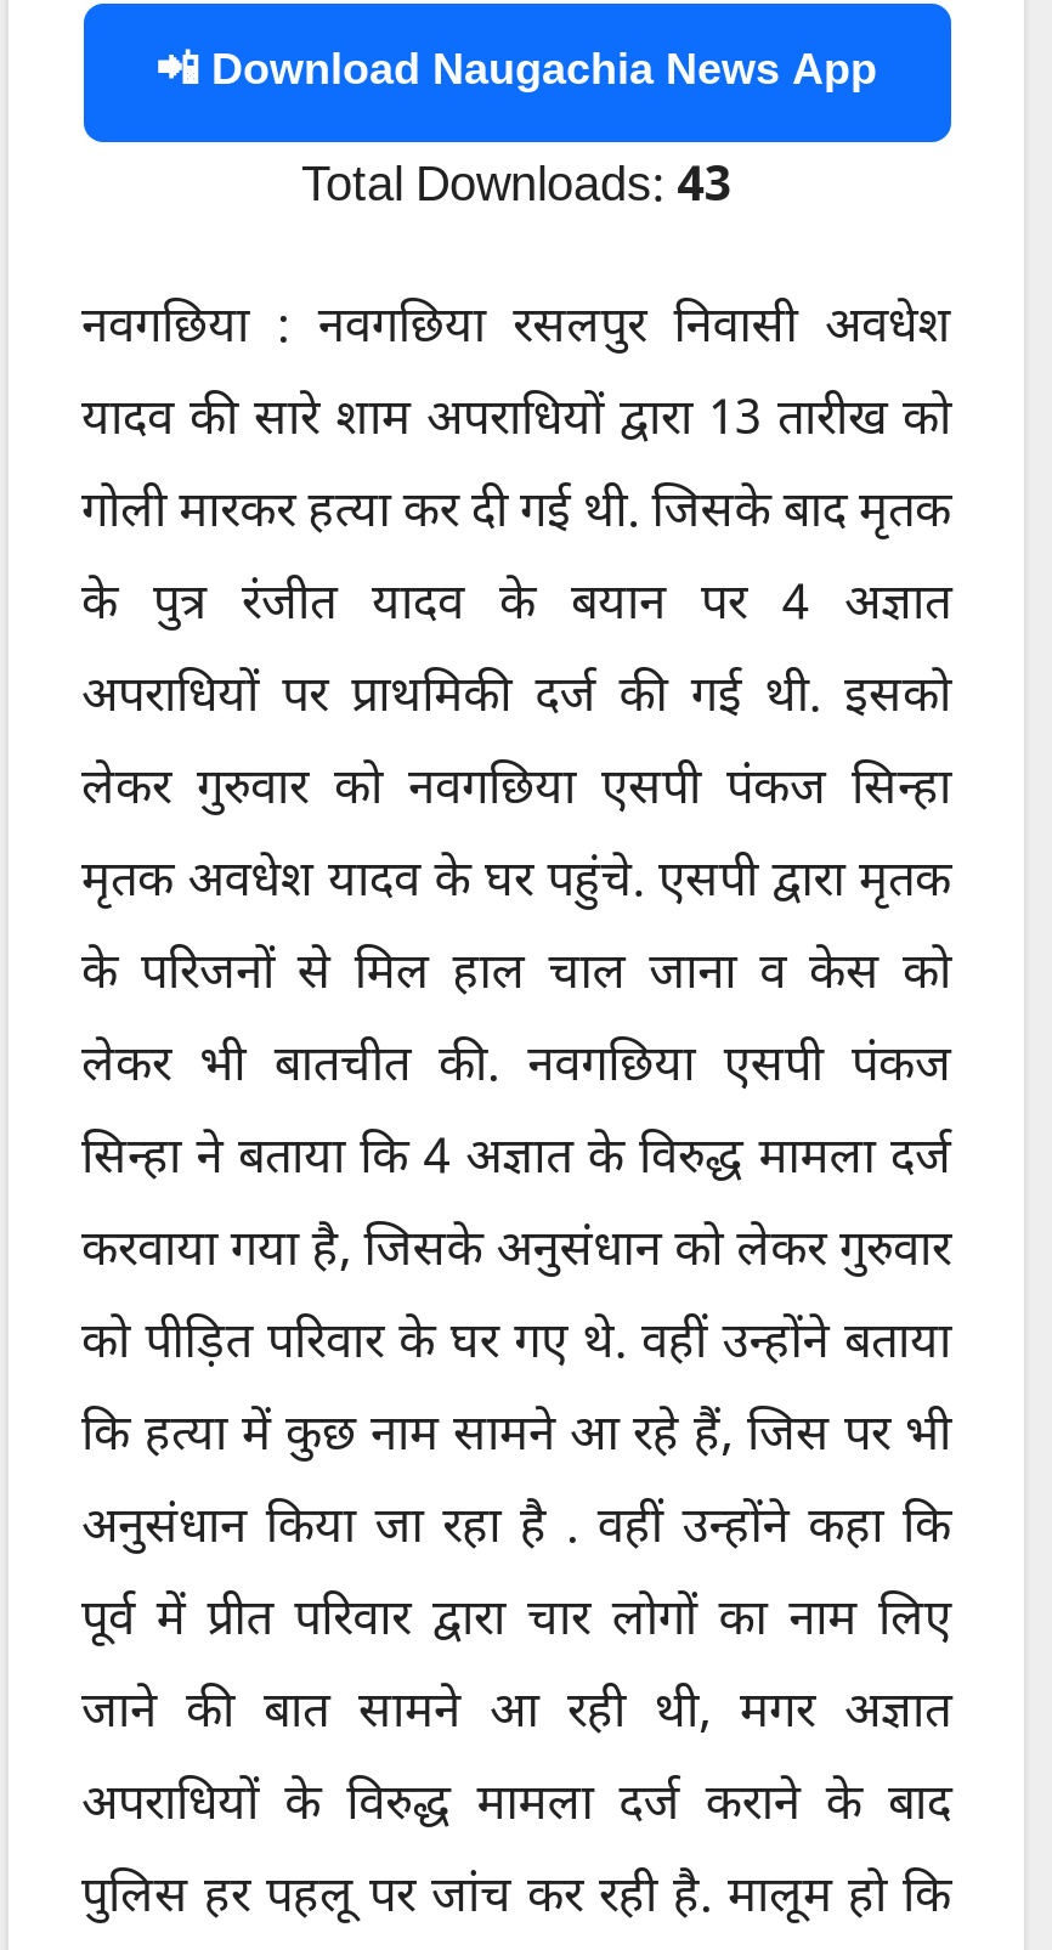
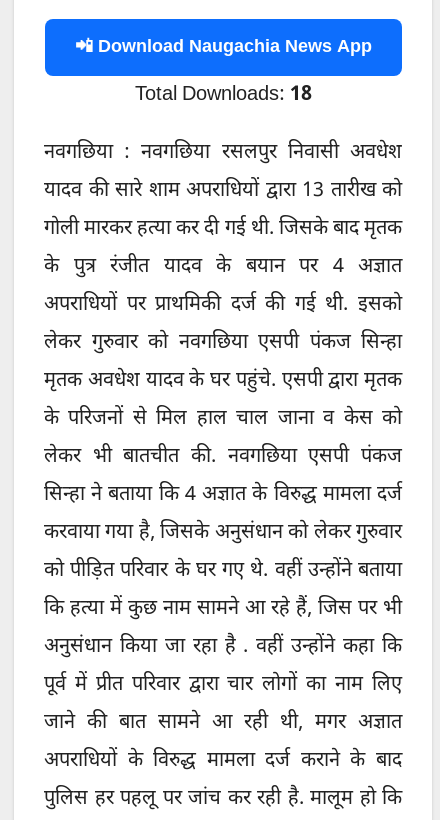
- Total Downloads: 43
+ Total Downloads: 18
